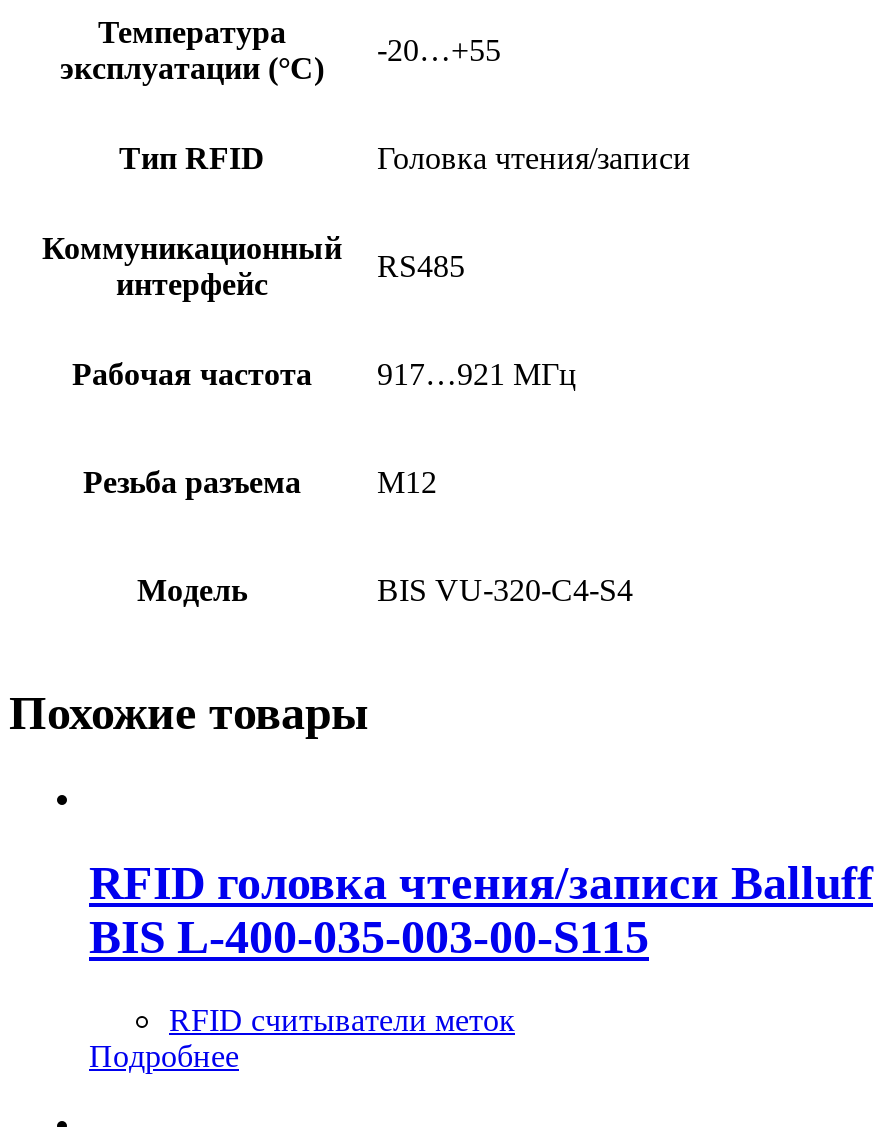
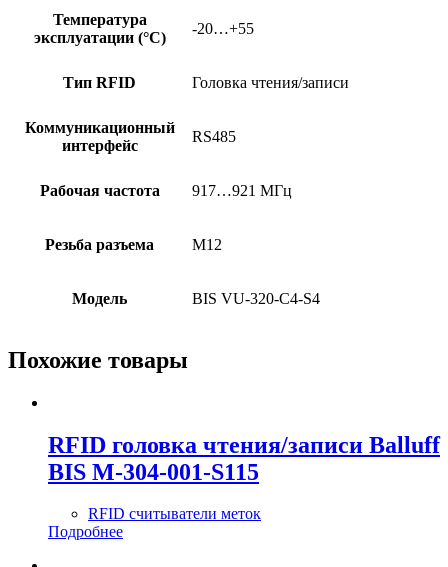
- BIS L-400-035-003-00-S115
+ BIS M-304-001-S115
